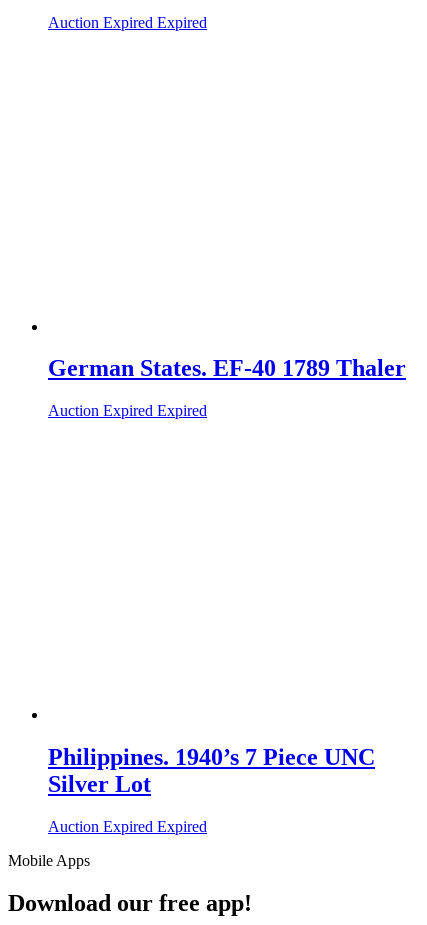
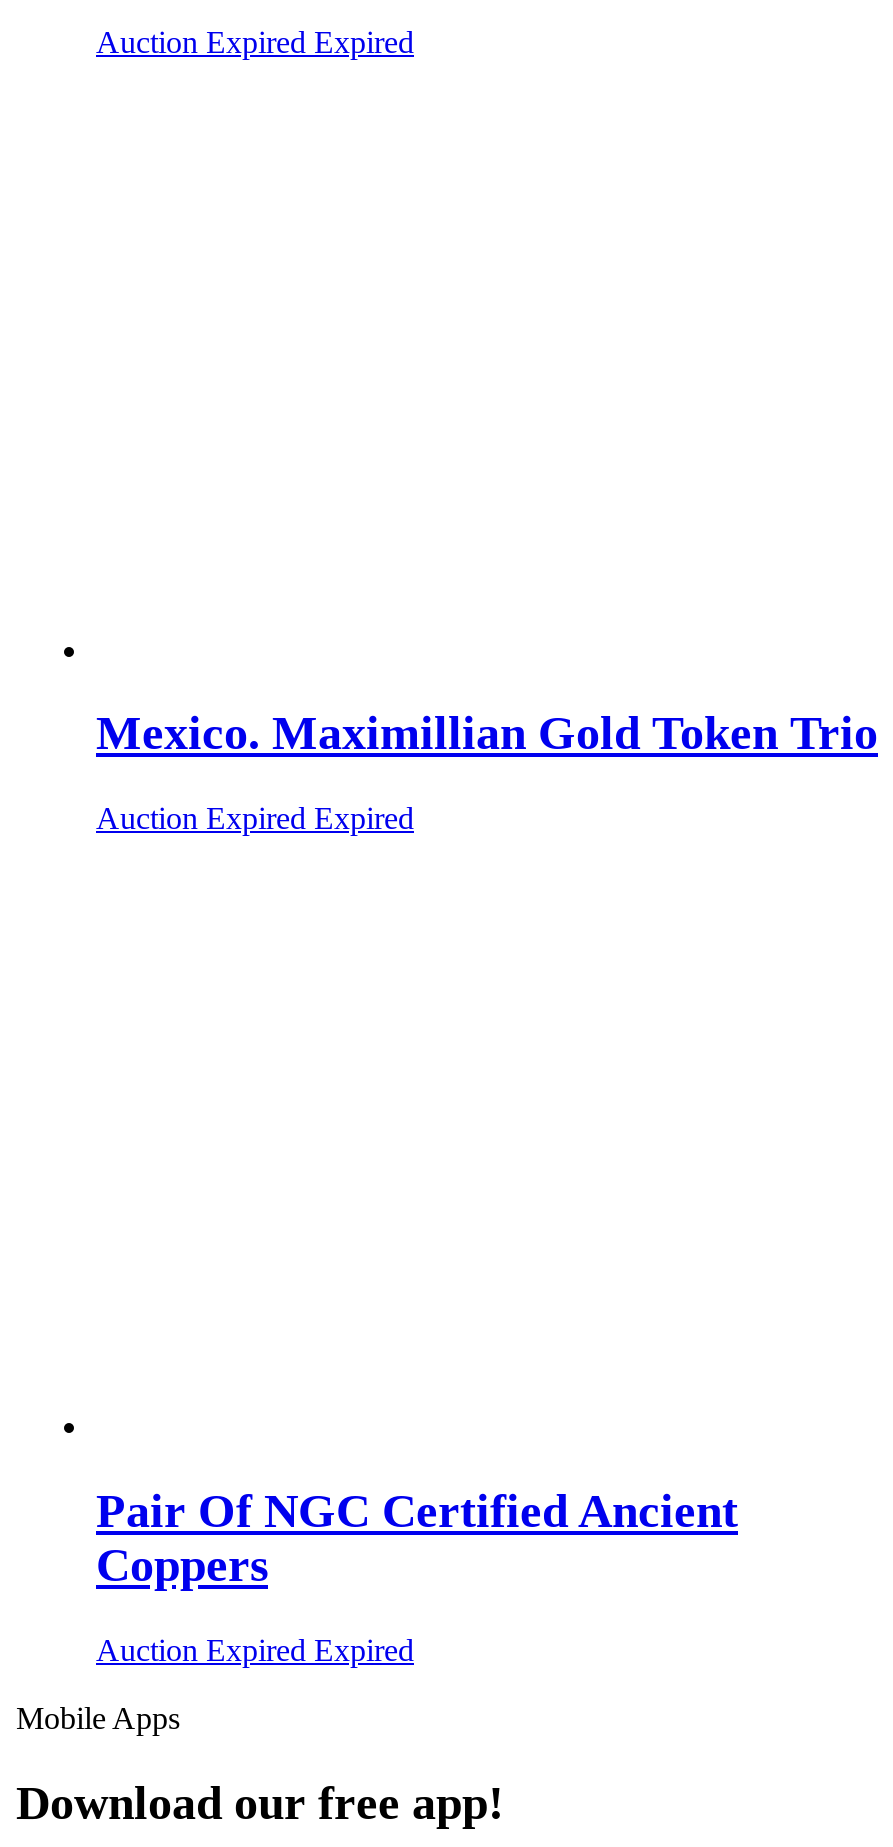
- German States. EF-40 1789 Thaler
+ Mexico. Maximillian Gold Token Trio

- Philippines. 1940’s 7 Piece UNC
- Silver Lot
+ Pair Of NGC Certified Ancient
+ Coppers
